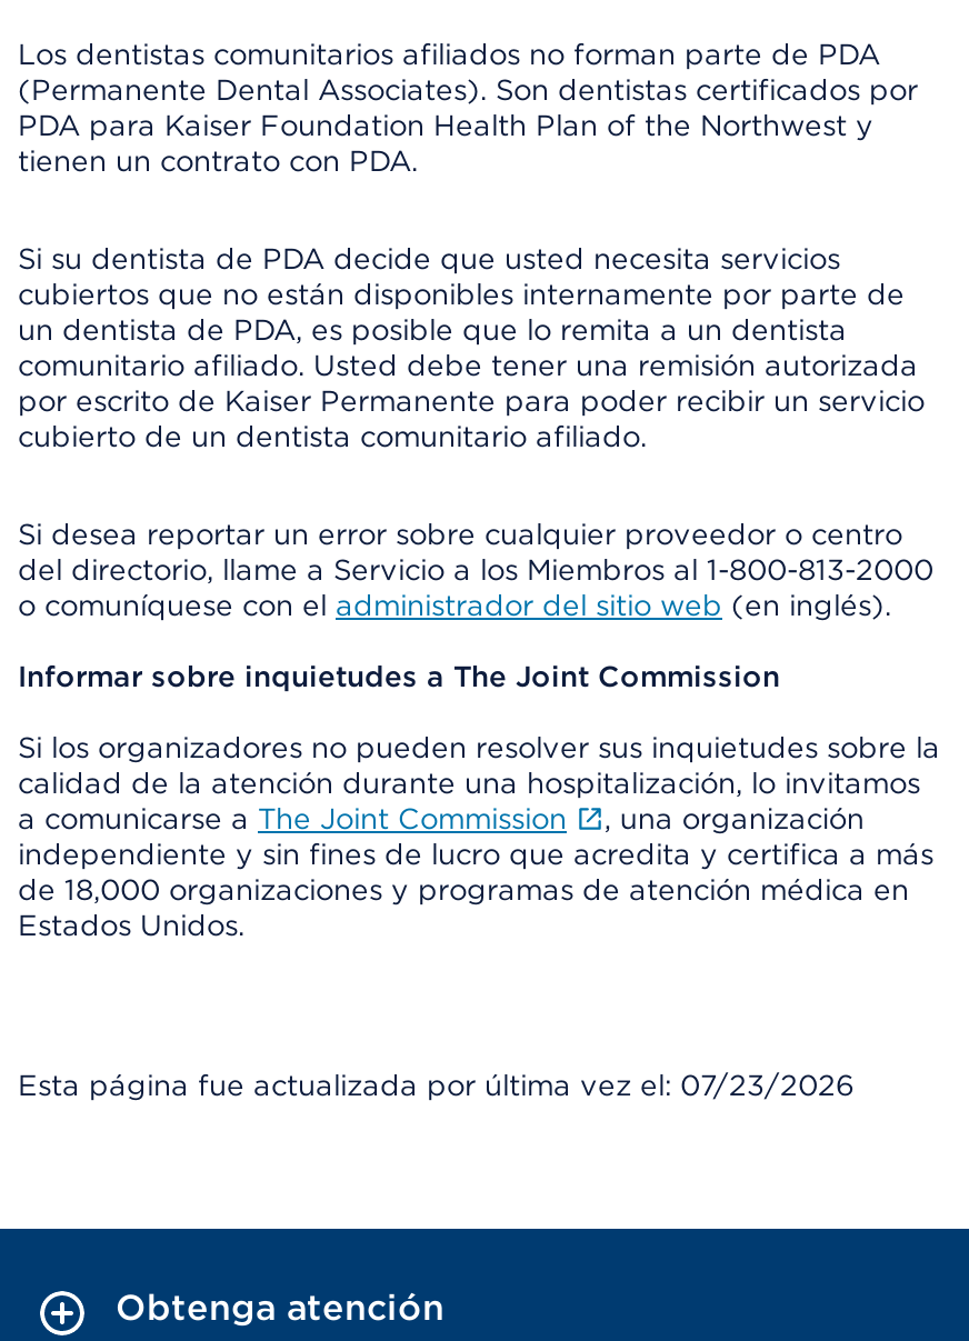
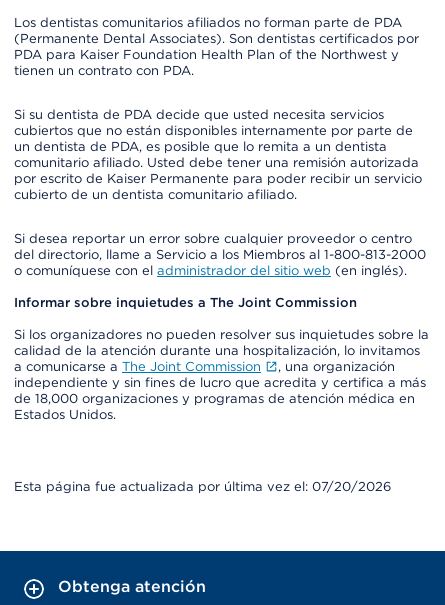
- Esta página fue actualizada por última vez el: 07/23/2026
+ Esta página fue actualizada por última vez el: 07/20/2026
